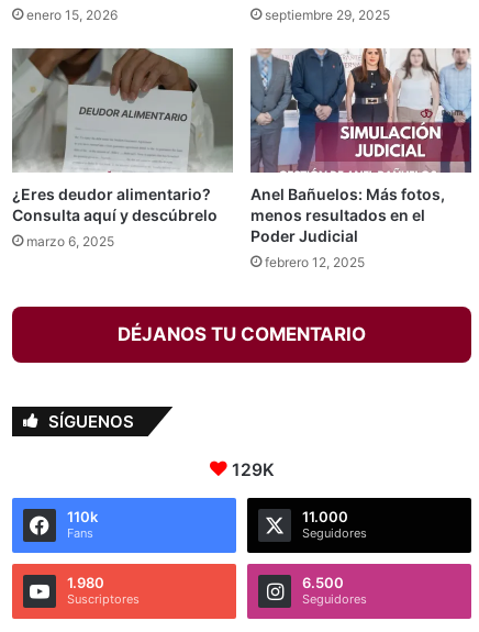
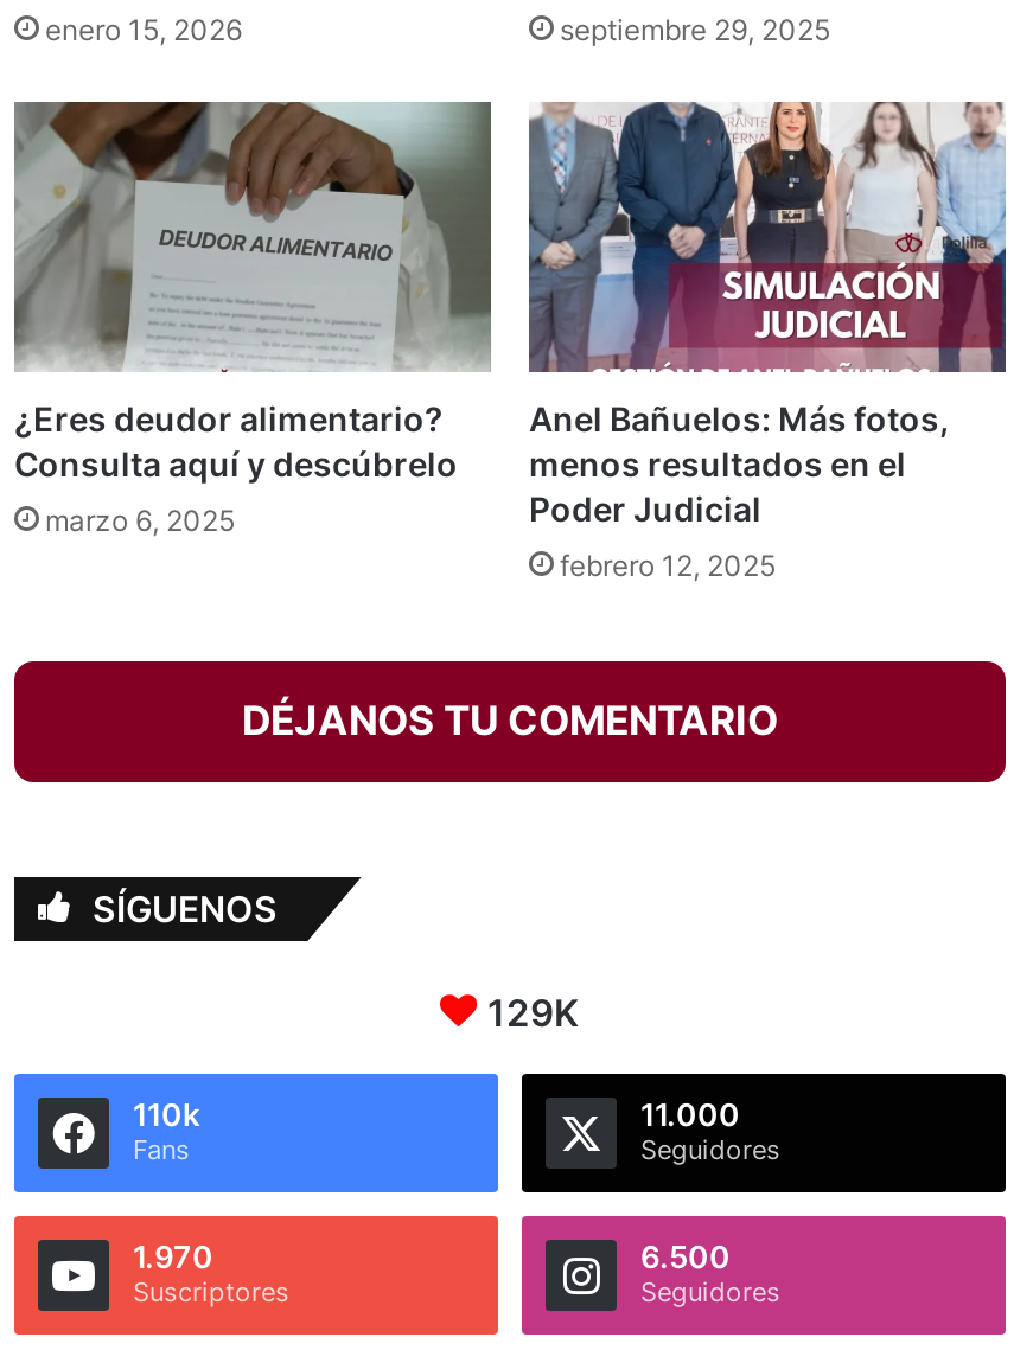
- 1.980
+ 1.970
